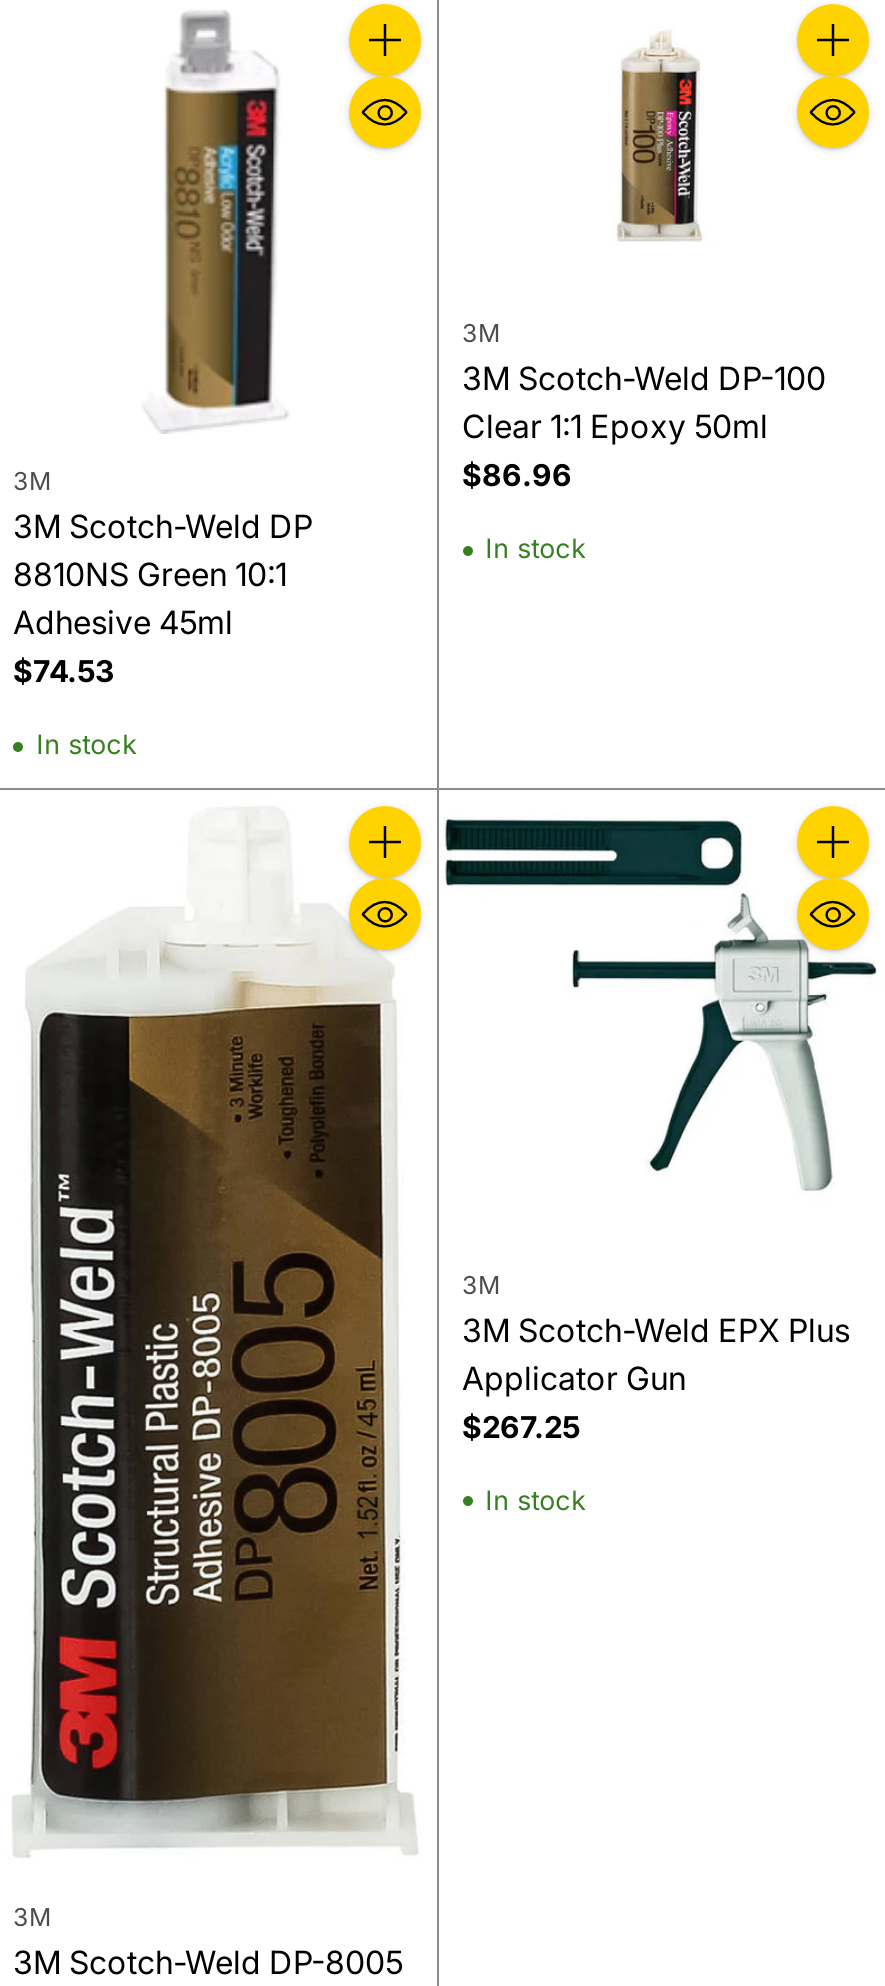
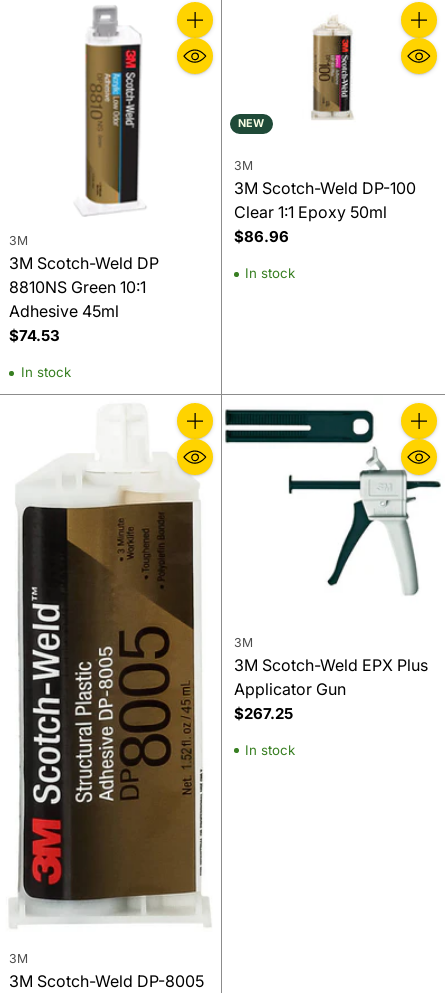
+ NEW
